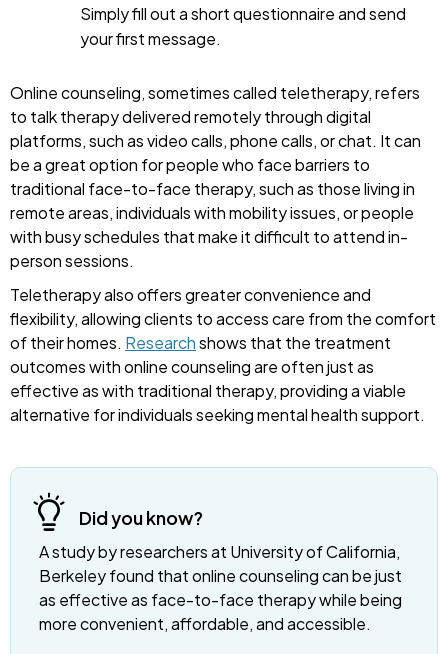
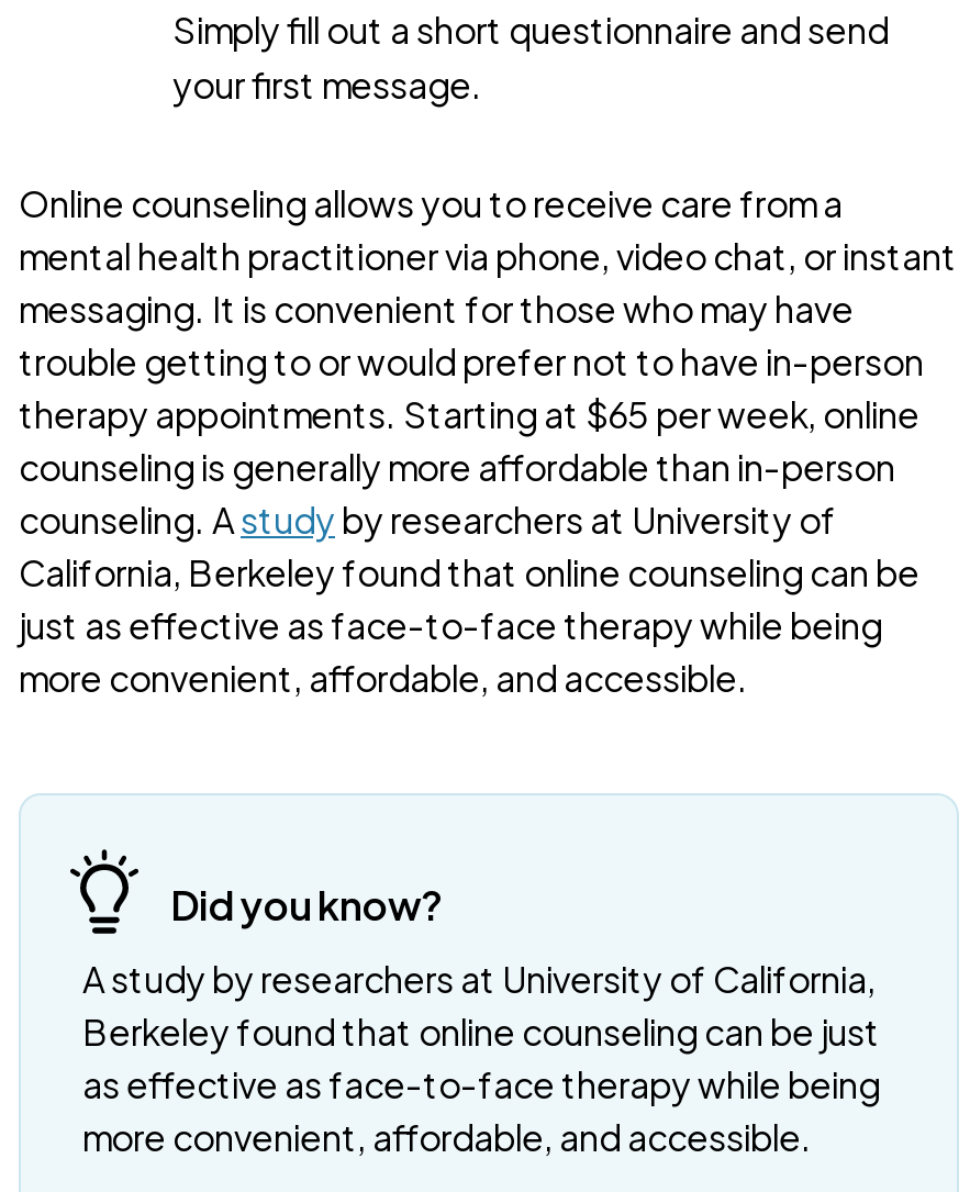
- Online counseling, sometimes called teletherapy, refers
- to talk therapy delivered remotely through digital
- platforms, such as video calls, phone calls, or chat. It can
- be a great option for people who face barriers to
- traditional face-to-face therapy, such as those living in
- remote areas, individuals with mobility issues, or people
- with busy schedules that make it difficult to attend in-
- person sessions.
- Teletherapy also offers greater convenience and
- flexibility, allowing clients to access care from the comfort
- of their homes. Research shows that the treatment
- outcomes with online counseling are often just as
- effective as with traditional therapy, providing a viable
- alternative for individuals seeking mental health support.
+ Online counseling allows you to receive care from a
+ mental health practitioner via phone, video chat, or instant
+ messaging. It is convenient for those who may have
+ trouble getting to or would prefer not to have in-person
+ therapy appointments. Starting at $65 per week, online
+ counseling is generally more affordable than in-person
+ counseling. Astudy by researchers at University of
+ California, Berkeley found that online counseling can be
+ just as effective as face-to-face therapy while being
+ more convenient, affordable, and accessible.
